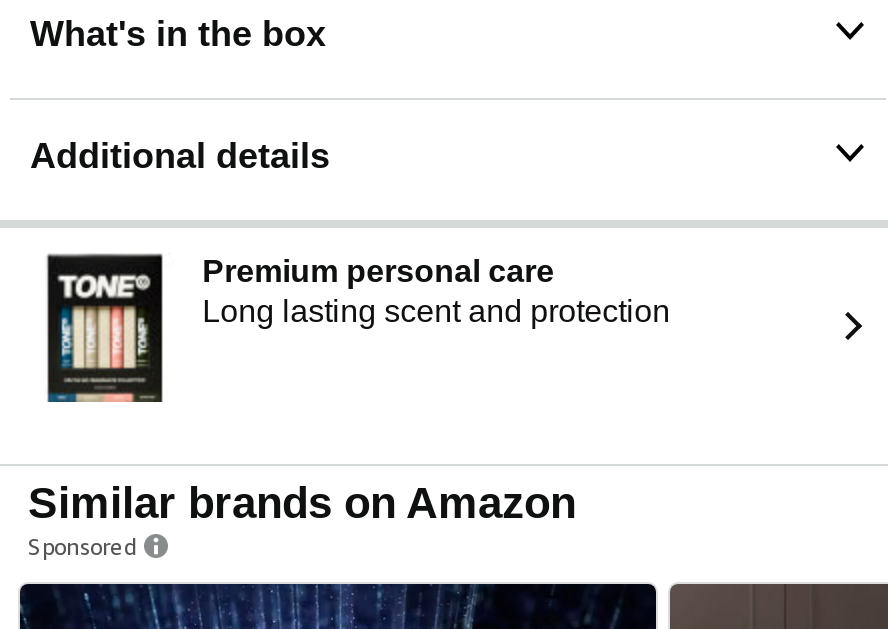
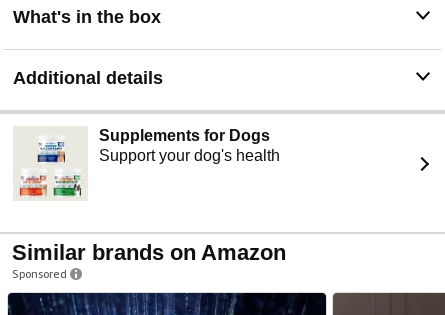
- [image]
- Premium personal care
- Long lasting scent and protection
+ [image]
+ Supplements for Dogs
+ Support your dog's health
